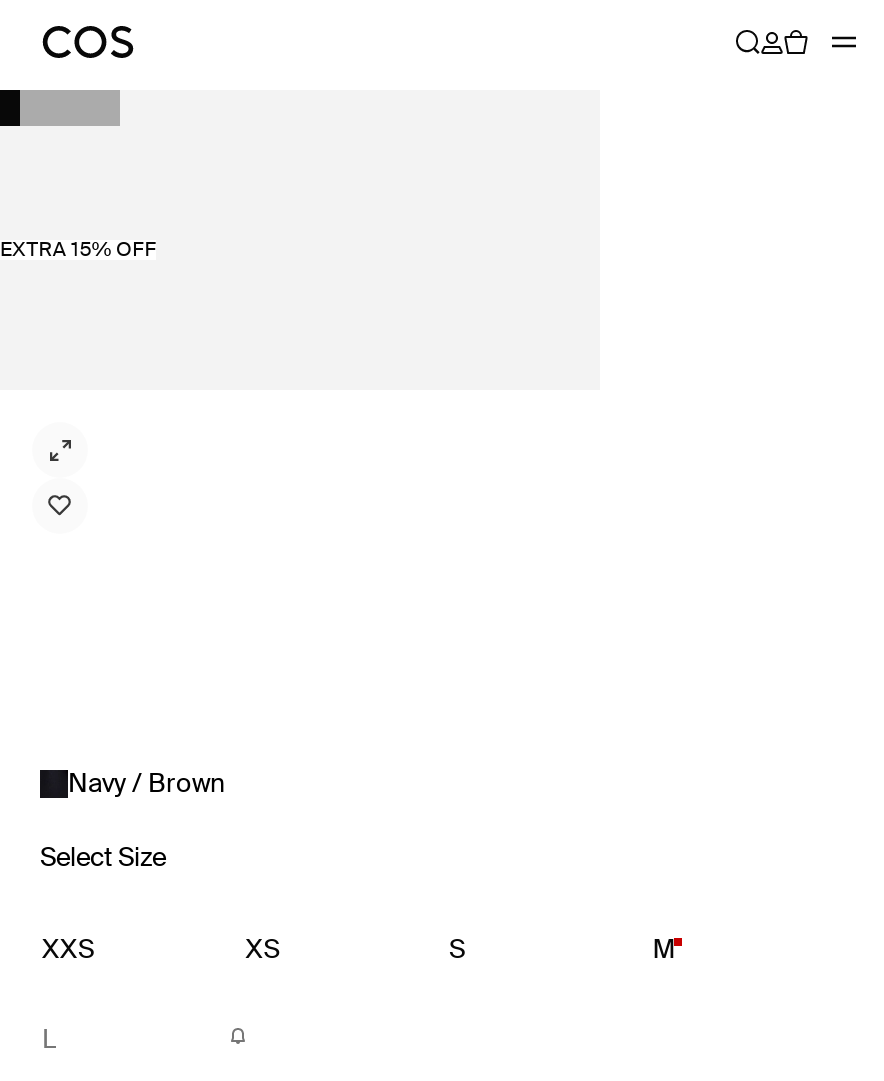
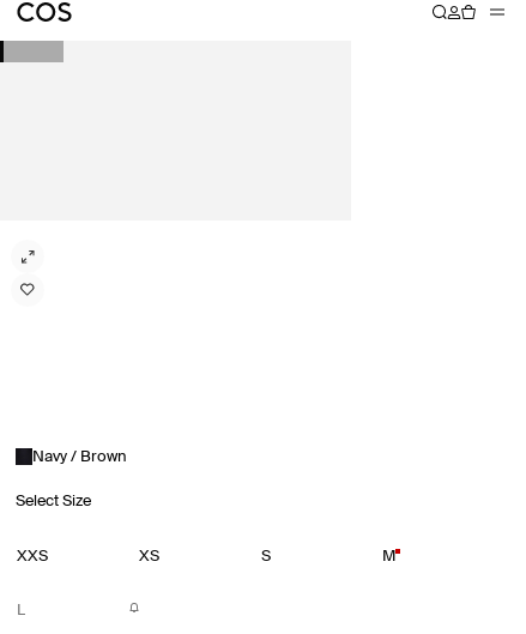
- EXTRA 15% OFF
